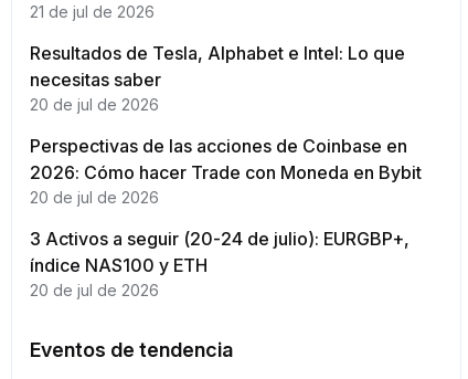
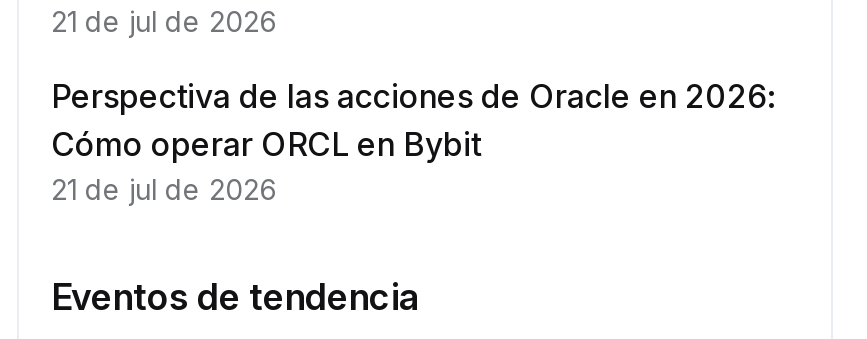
- Resultados de Tesla, Alphabet e Intel: Lo que
- necesitas saber
- 20 de jul de 2026
- Perspectivas de las acciones de Coinbase en
- 2026: Cómo hacer Trade con Moneda en Bybit
- 20 de jul de 2026
- 3 Activos a seguir (20-24 de julio): EURGBP+,
- índice NAS100 y ETH
- 20 de jul de 2026
+ Perspectiva de las acciones de Oracle en 2026:
+ Cómo operar ORCL en Bybit
+ 21 de jul de 2026
